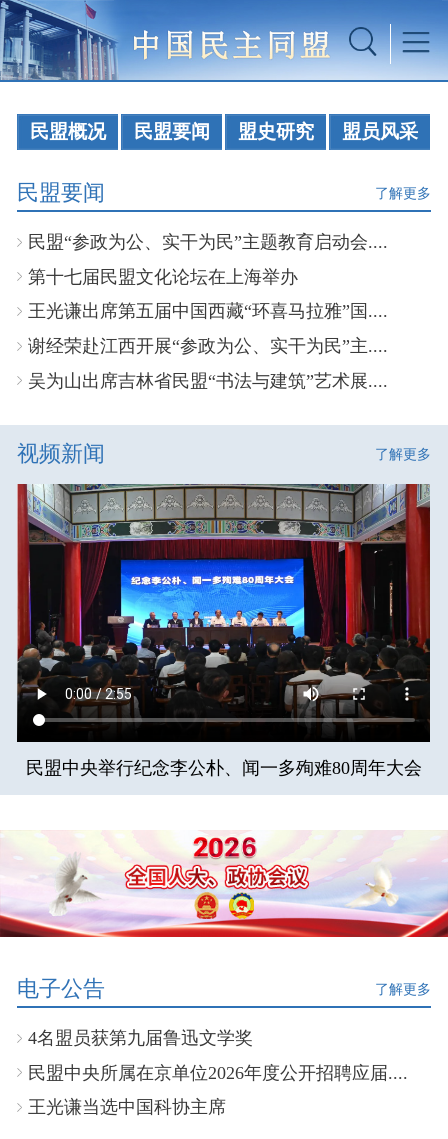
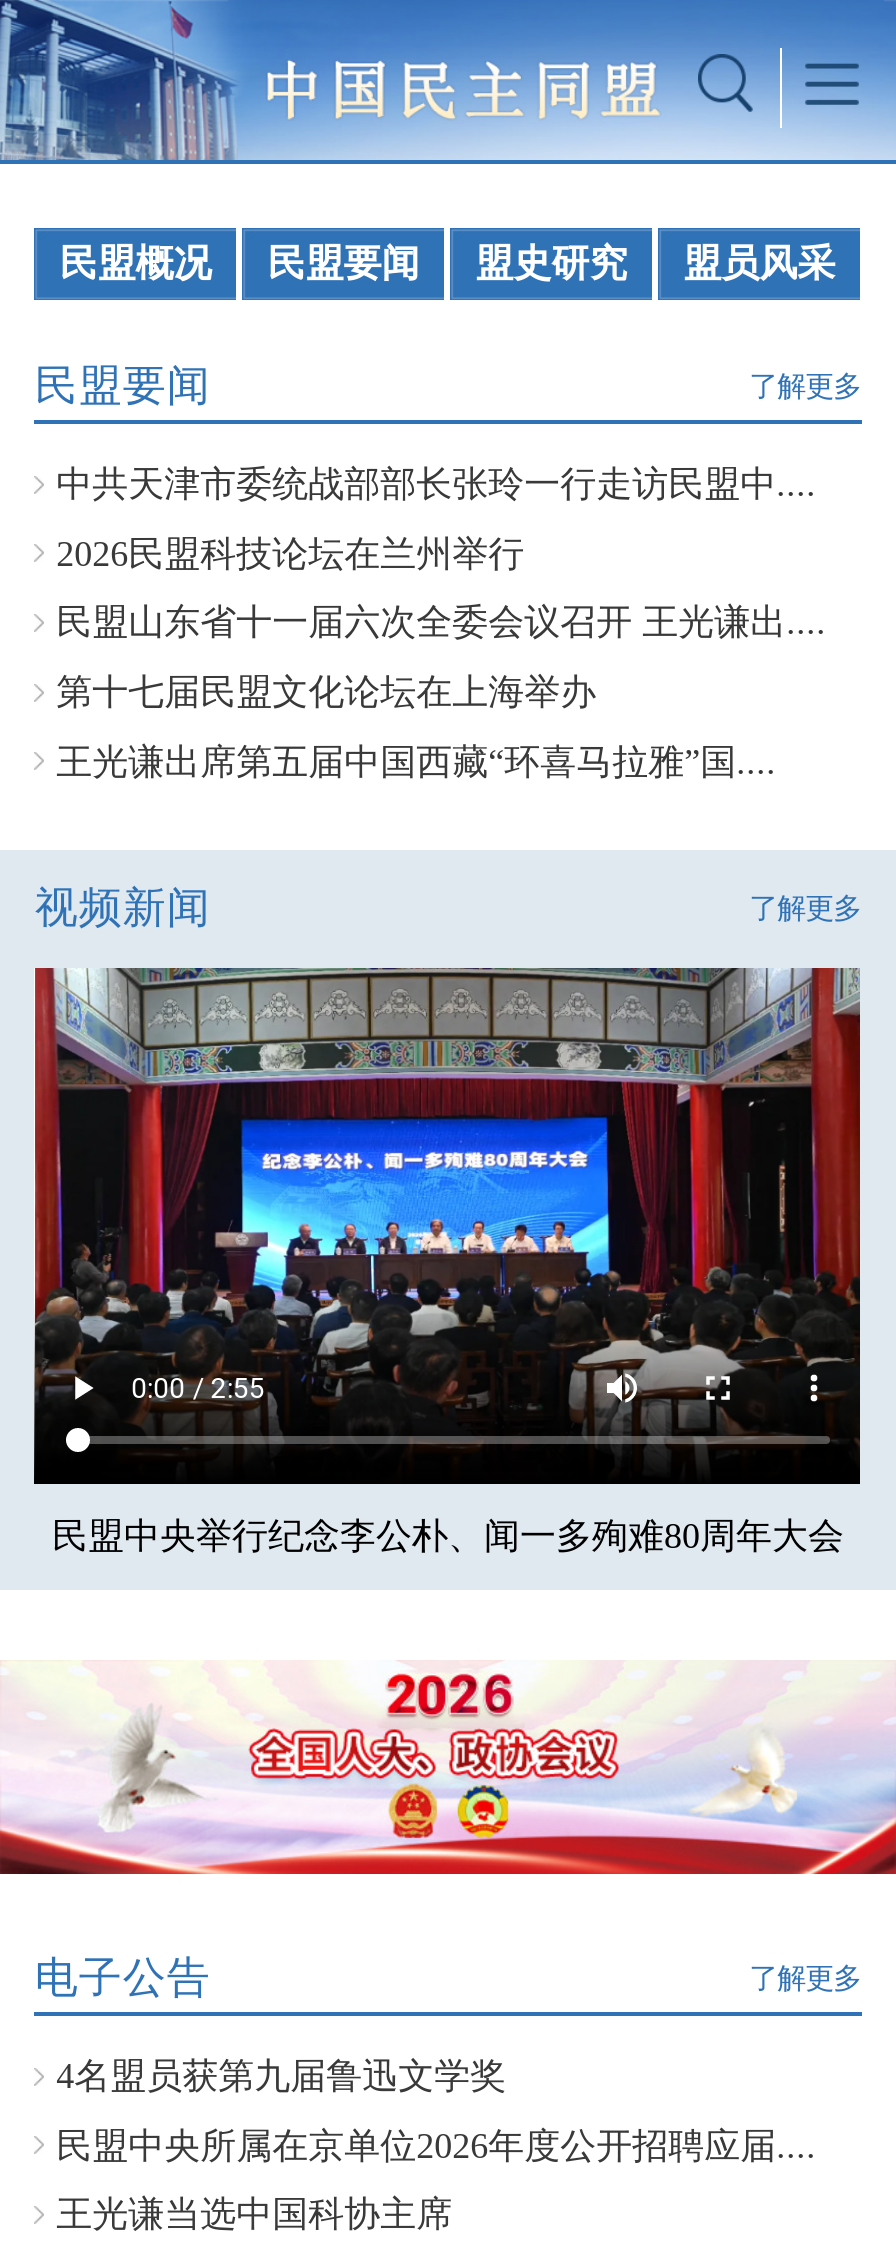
- 民盟“参政为公、实干为民”主题教育启动会....
+ 中共天津市委统战部部长张玲一行走访民盟中....
+ 2026民盟科技论坛在兰州举行
+ 民盟山东省十一届六次全委会议召开 王光谦出....

moved down: 第十七届民盟文化论坛在上海举办 | 王光谦出席第五届中国西藏“环喜马拉雅”国....

- 谢经荣赴江西开展“参政为公、实干为民”主....
- 吴为山出席吉林省民盟“书法与建筑”艺术展....
